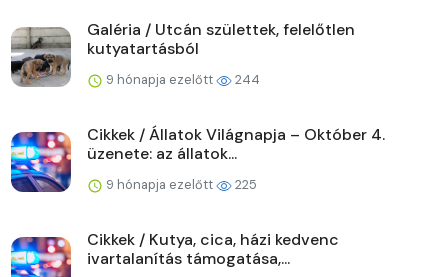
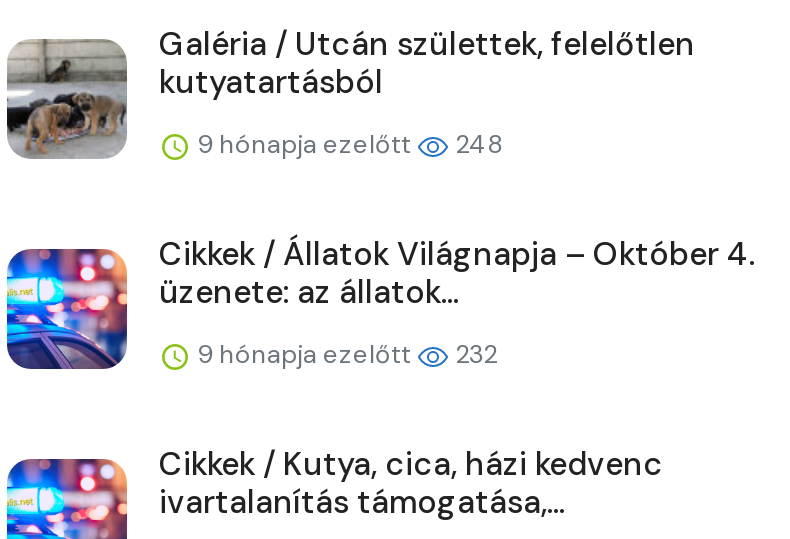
- 9 hónapja ezelőtt 244
+ 9 hónapja ezelőtt 248

- 9 hónapja ezelőtt 225
+ 9 hónapja ezelőtt 232
